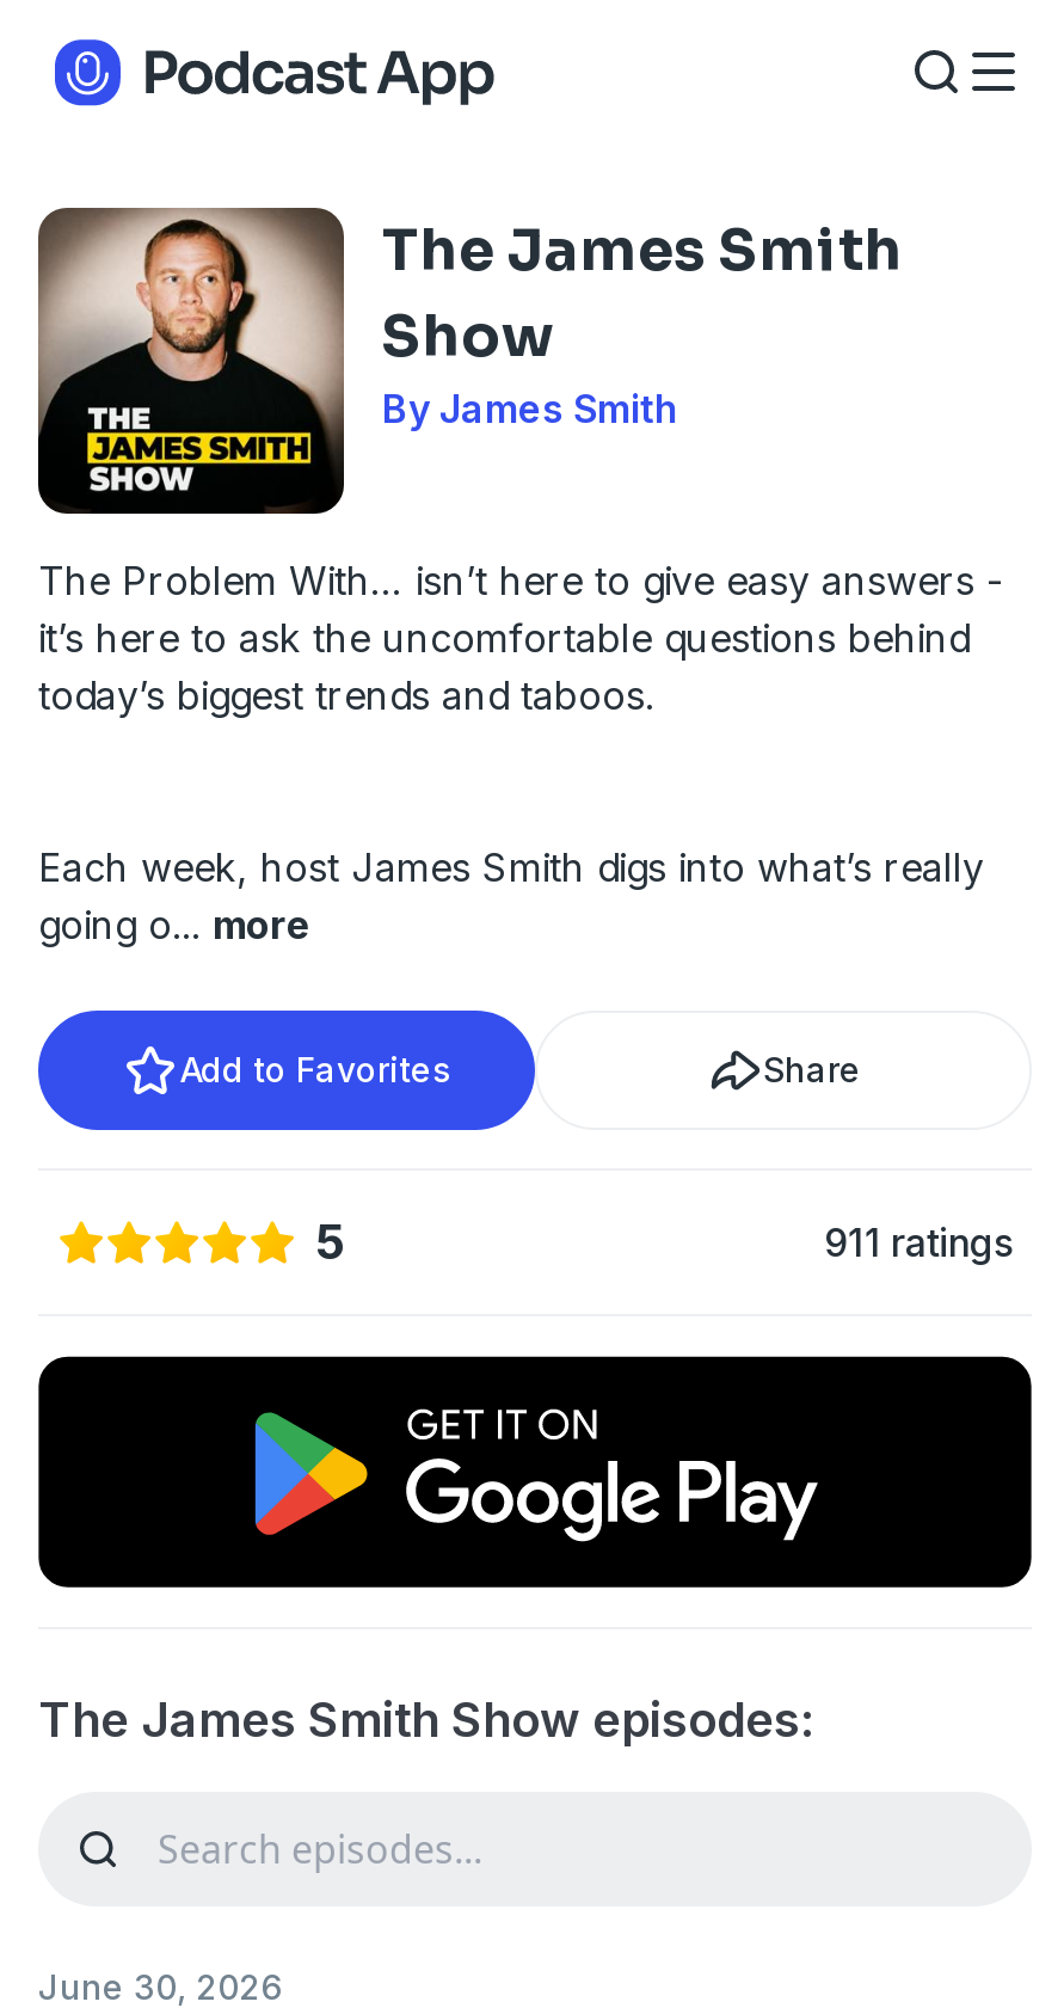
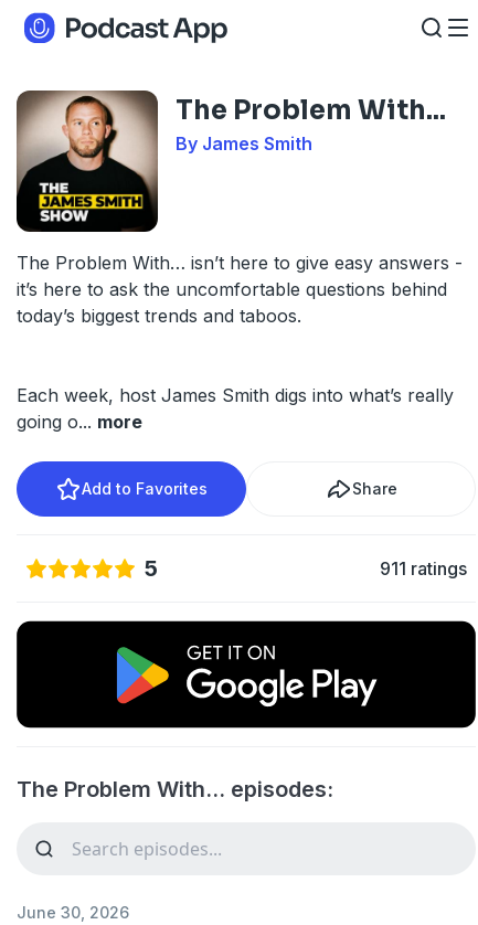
- The James Smith
- Show
+ The Problem With...

moved up: By James Smith

- The James Smith Show episodes:
+ The Problem With... episodes:
